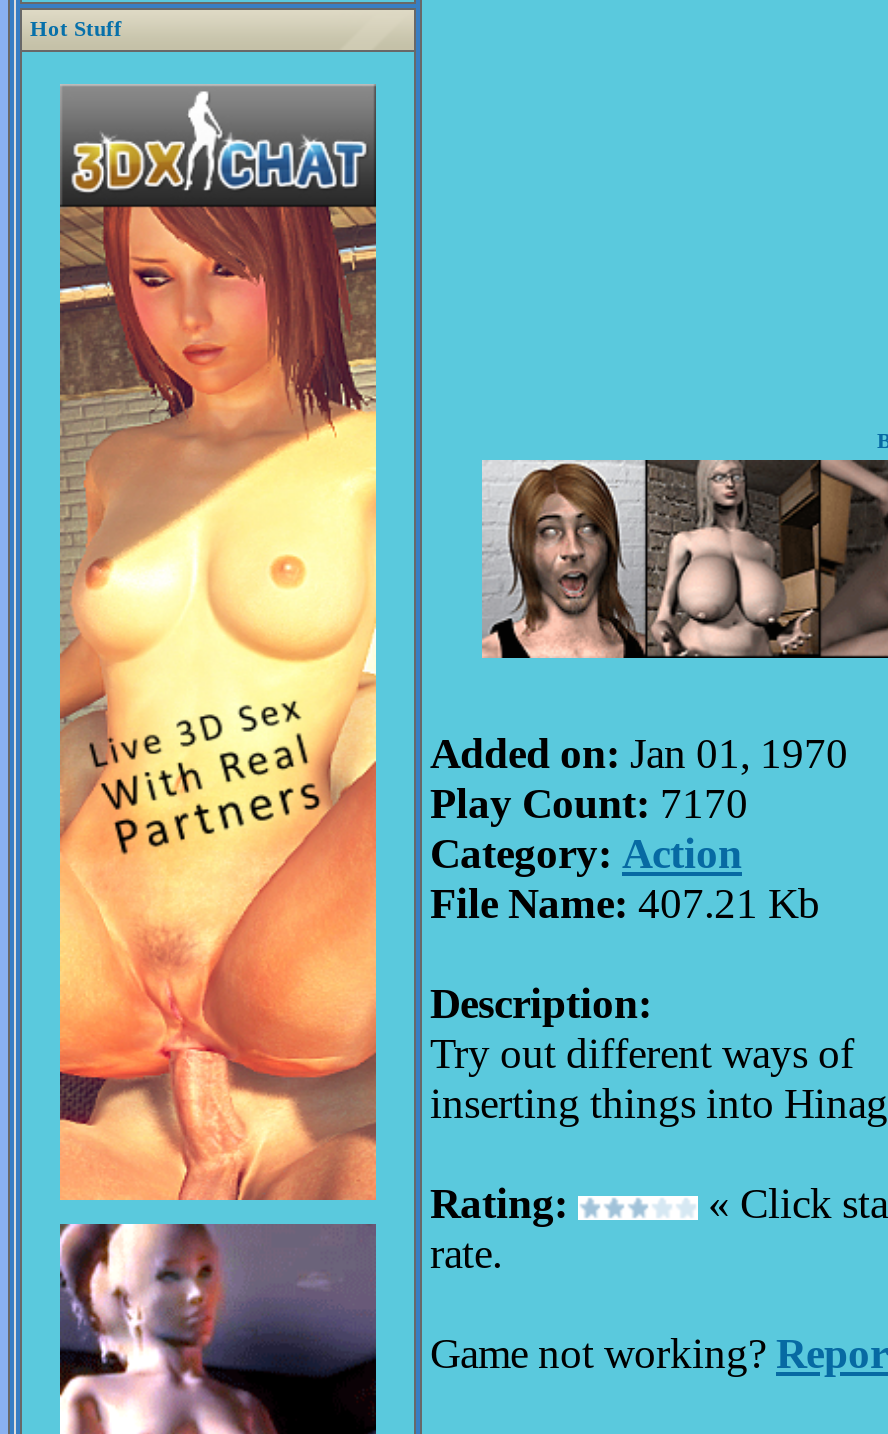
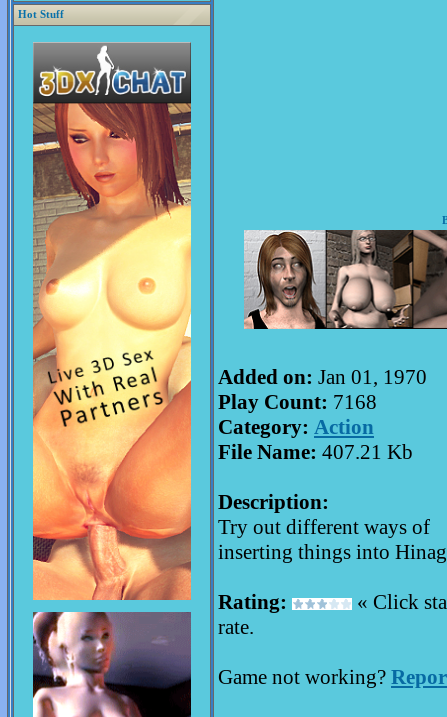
- Play Count: 7170
+ Play Count: 7168
